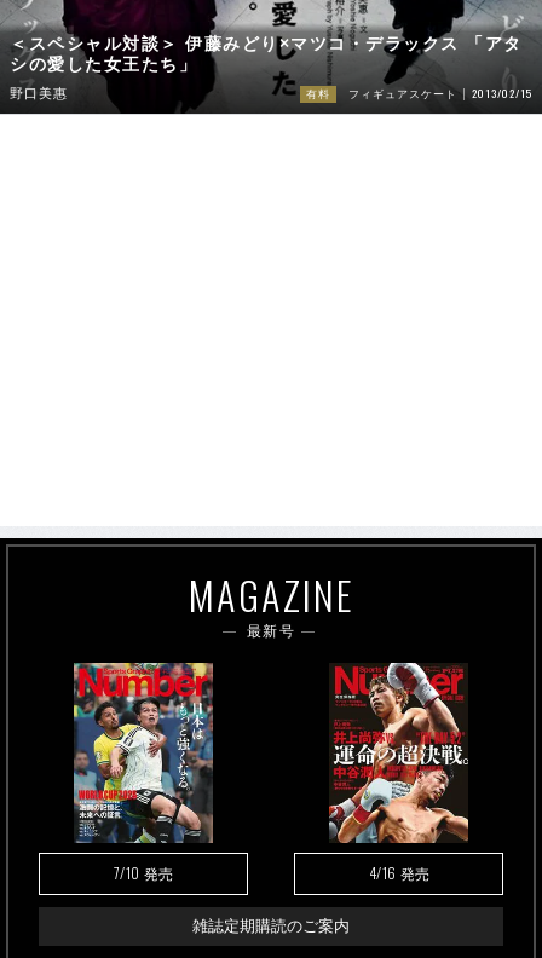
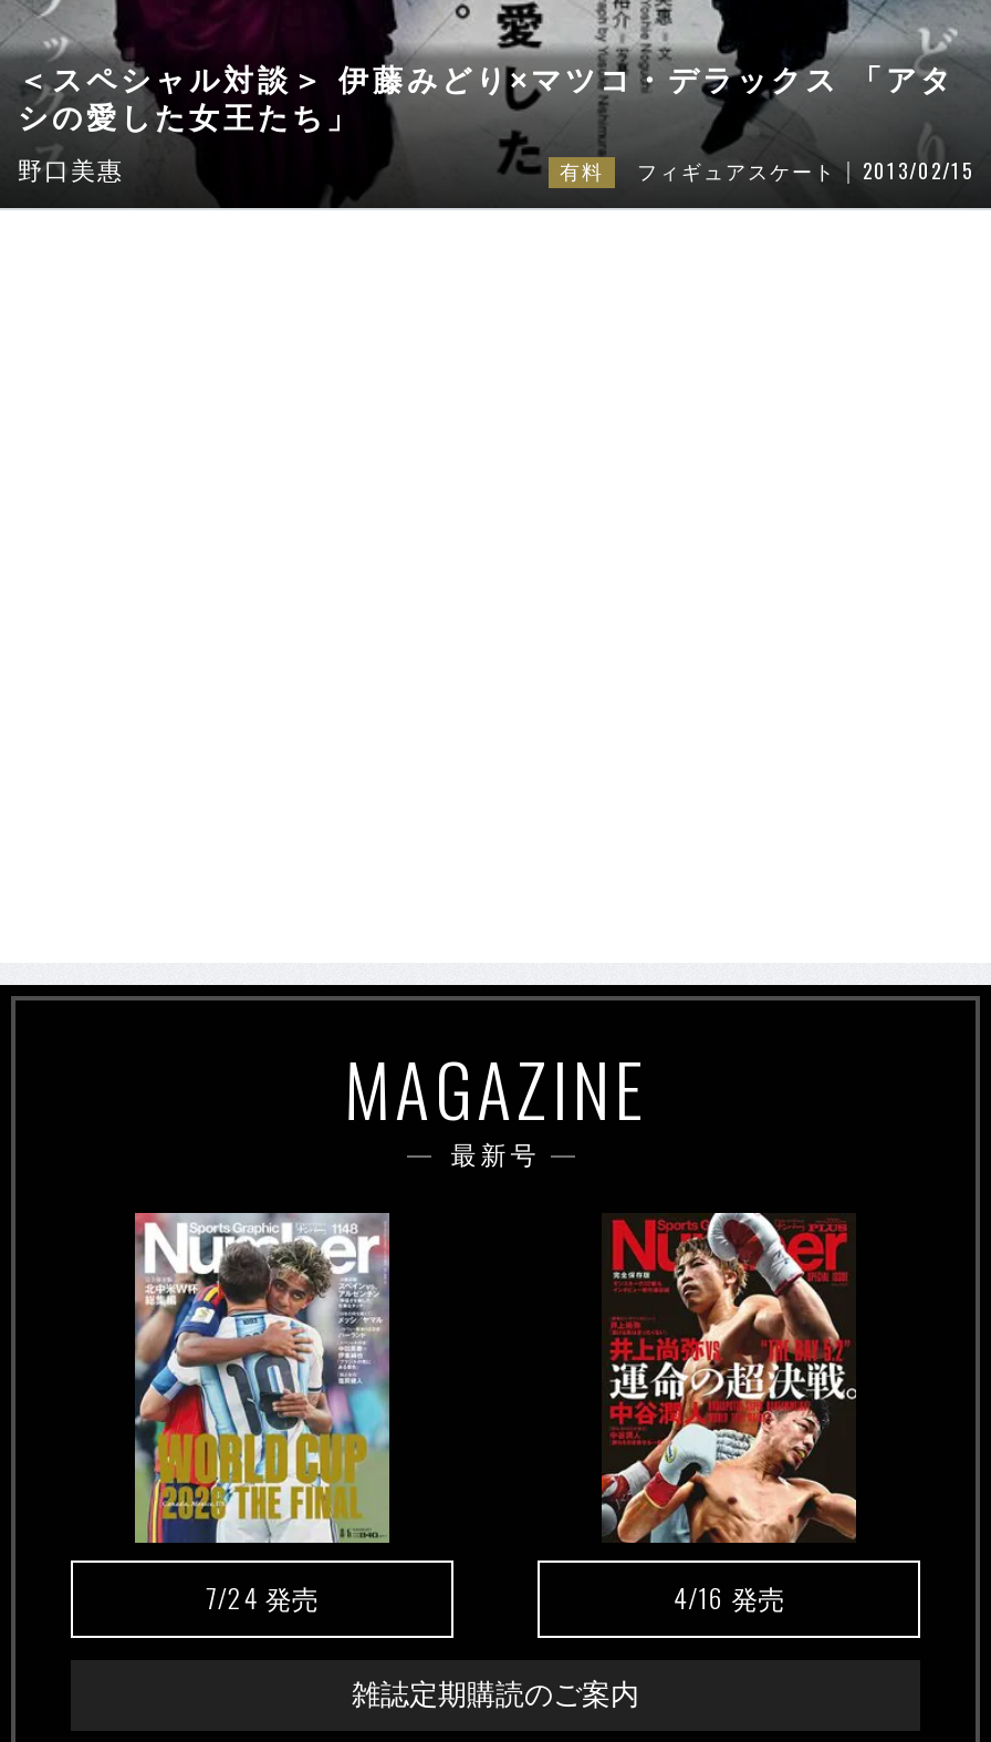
- [image]
- 7/10発売
+ [image]
+ 7/24発売
